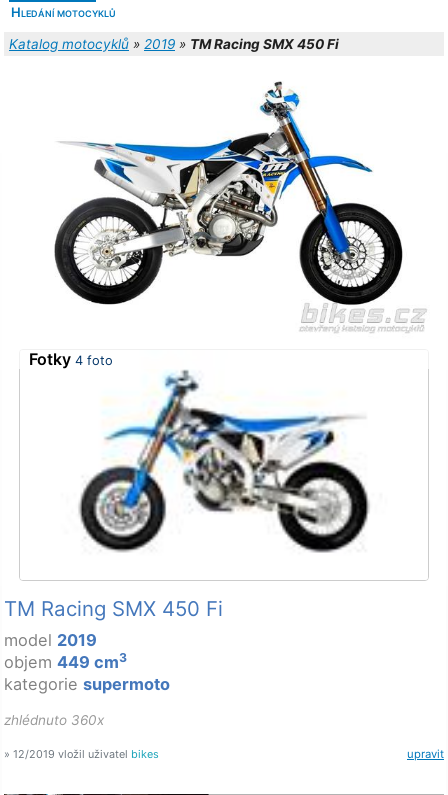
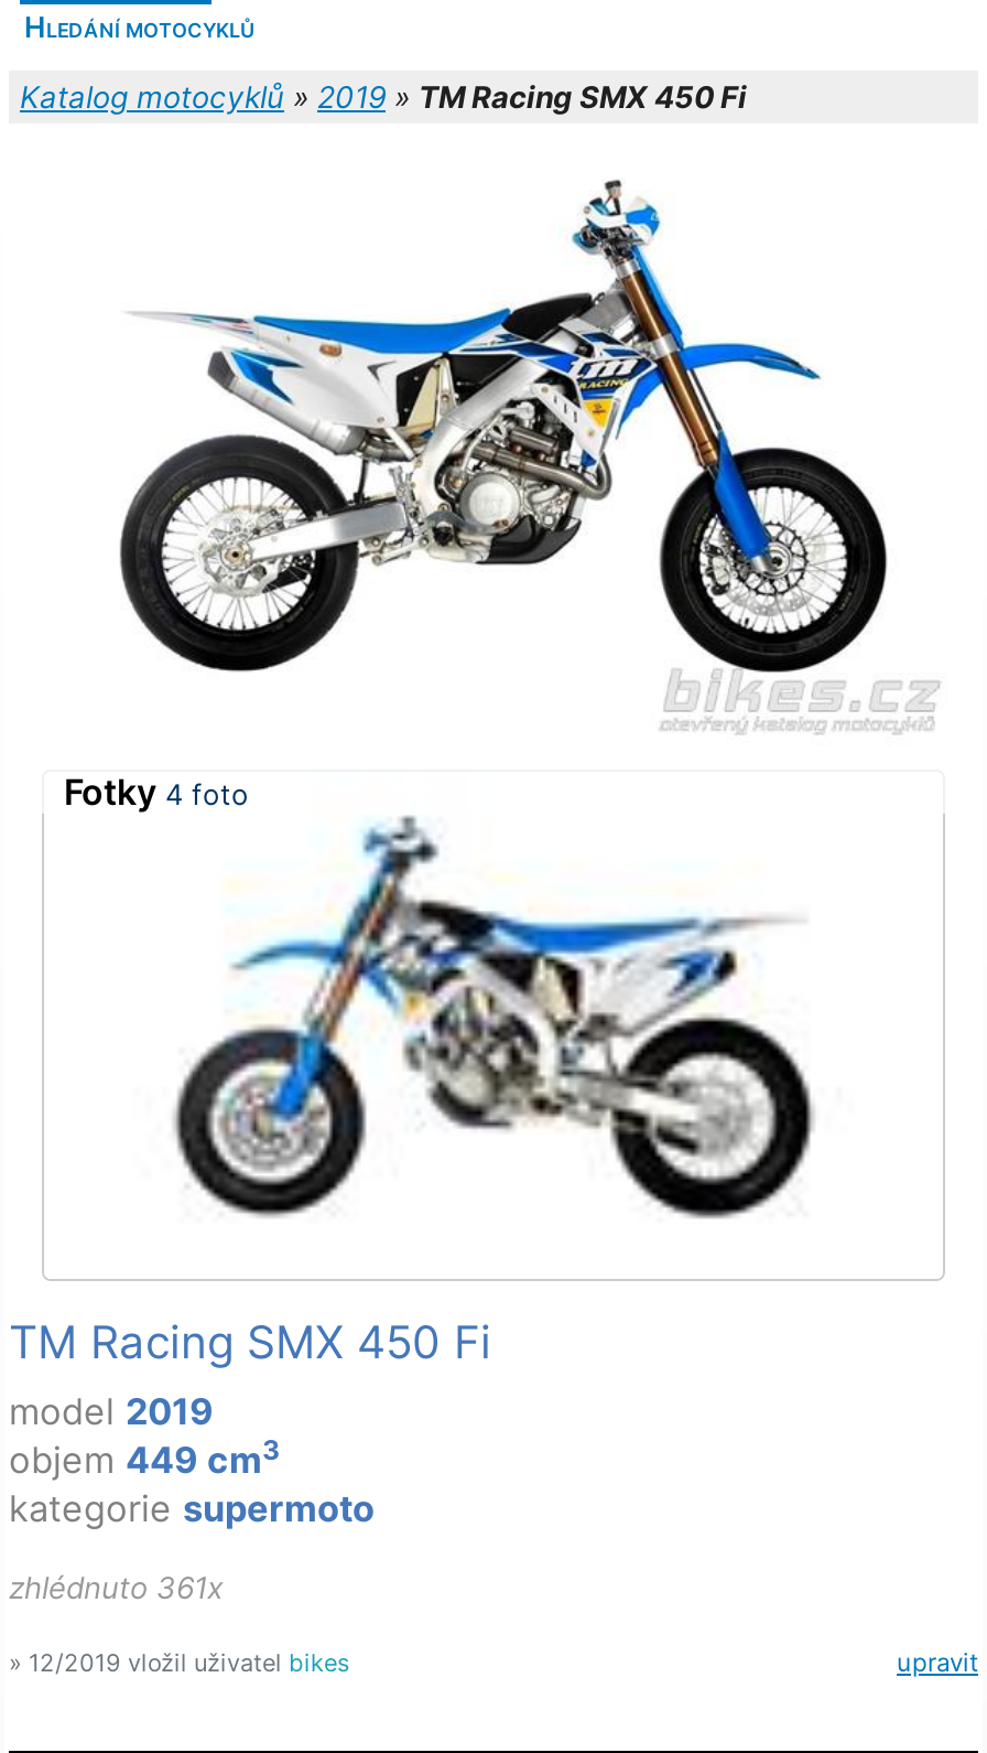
- zhlédnuto 360x
+ zhlédnuto 361x
